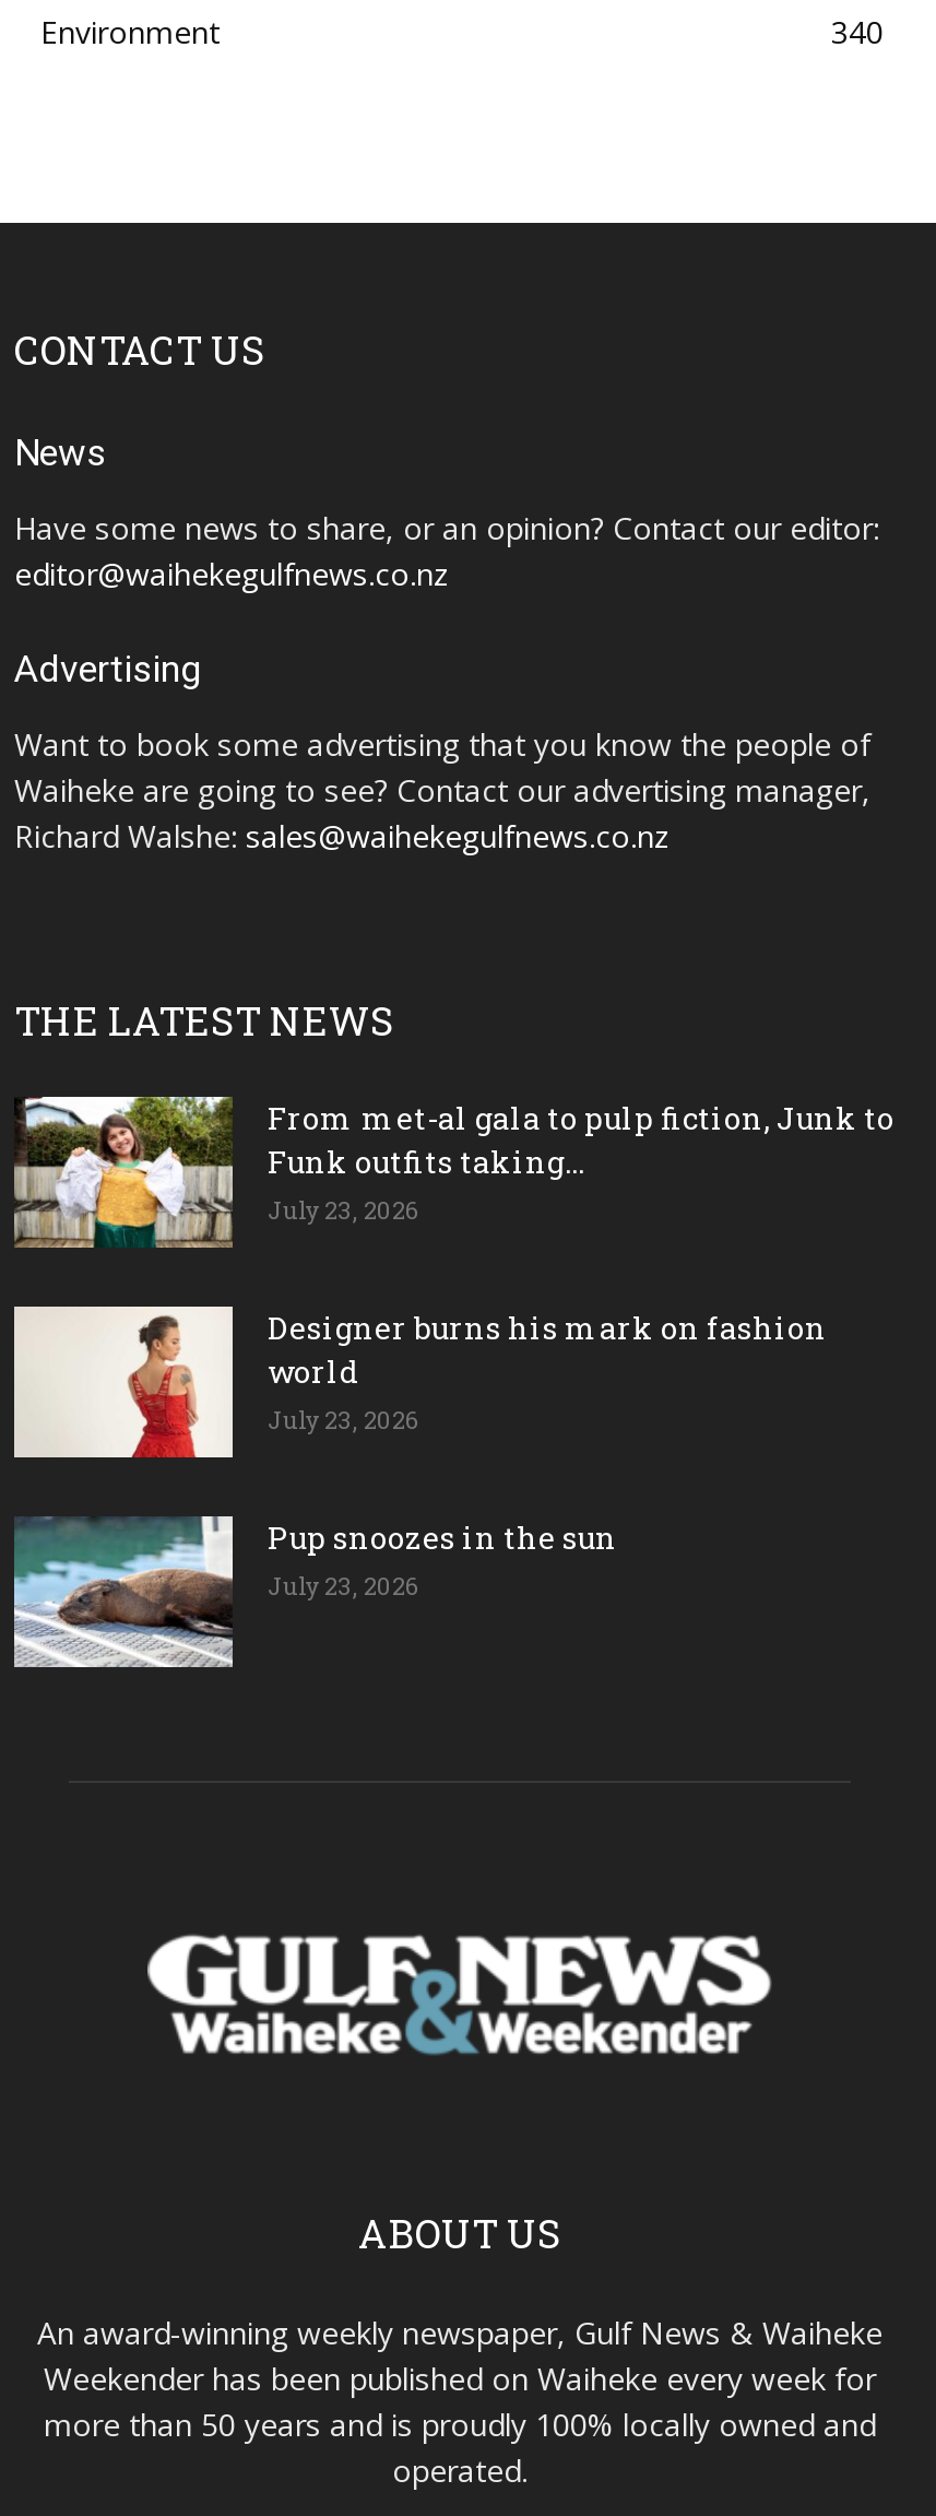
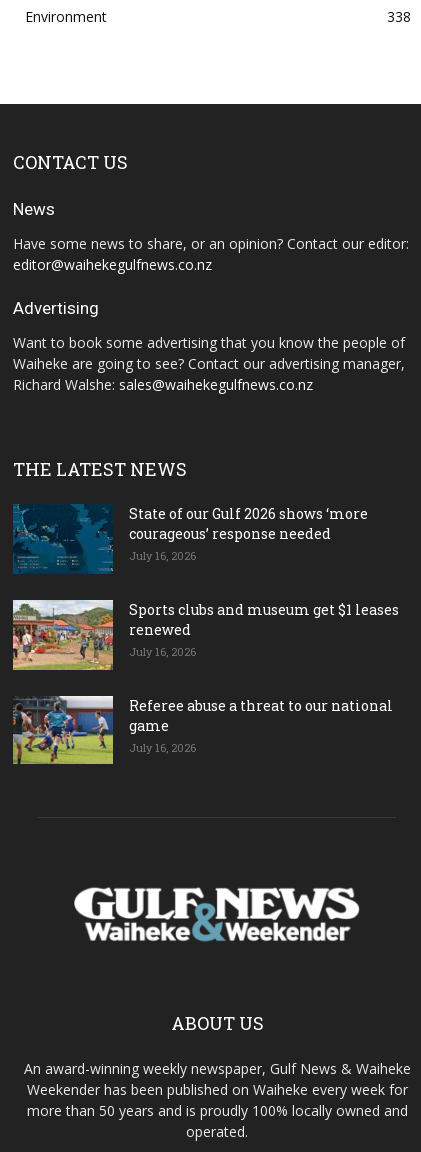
- 340
+ 338

- [image]
- From met-al gala to pulp fiction, Junk to
- Funk outfits taking...
- July 23, 2026
+ [image]
+ State of our Gulf 2026 shows ‘more
+ courageous’ response needed
+ July 16, 2026

- [image]
- Designer burns his mark on fashion
- world
- July 23, 2026
+ [image]
+ Sports clubs and museum get $1 leases
+ renewed
+ July 16, 2026

- [image]
- Pup snoozes in the sun
- July 23, 2026
+ [image]
+ Referee abuse a threat to our national
+ game
+ July 16, 2026
